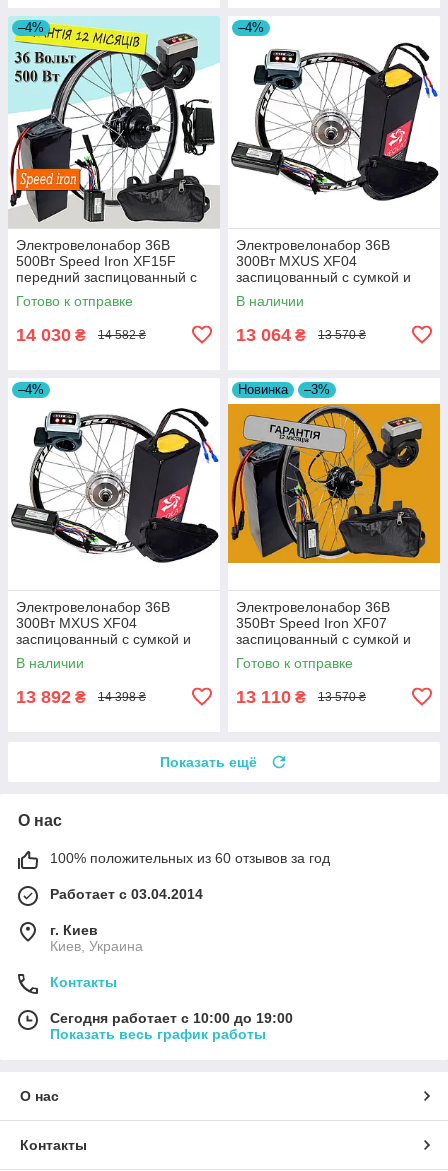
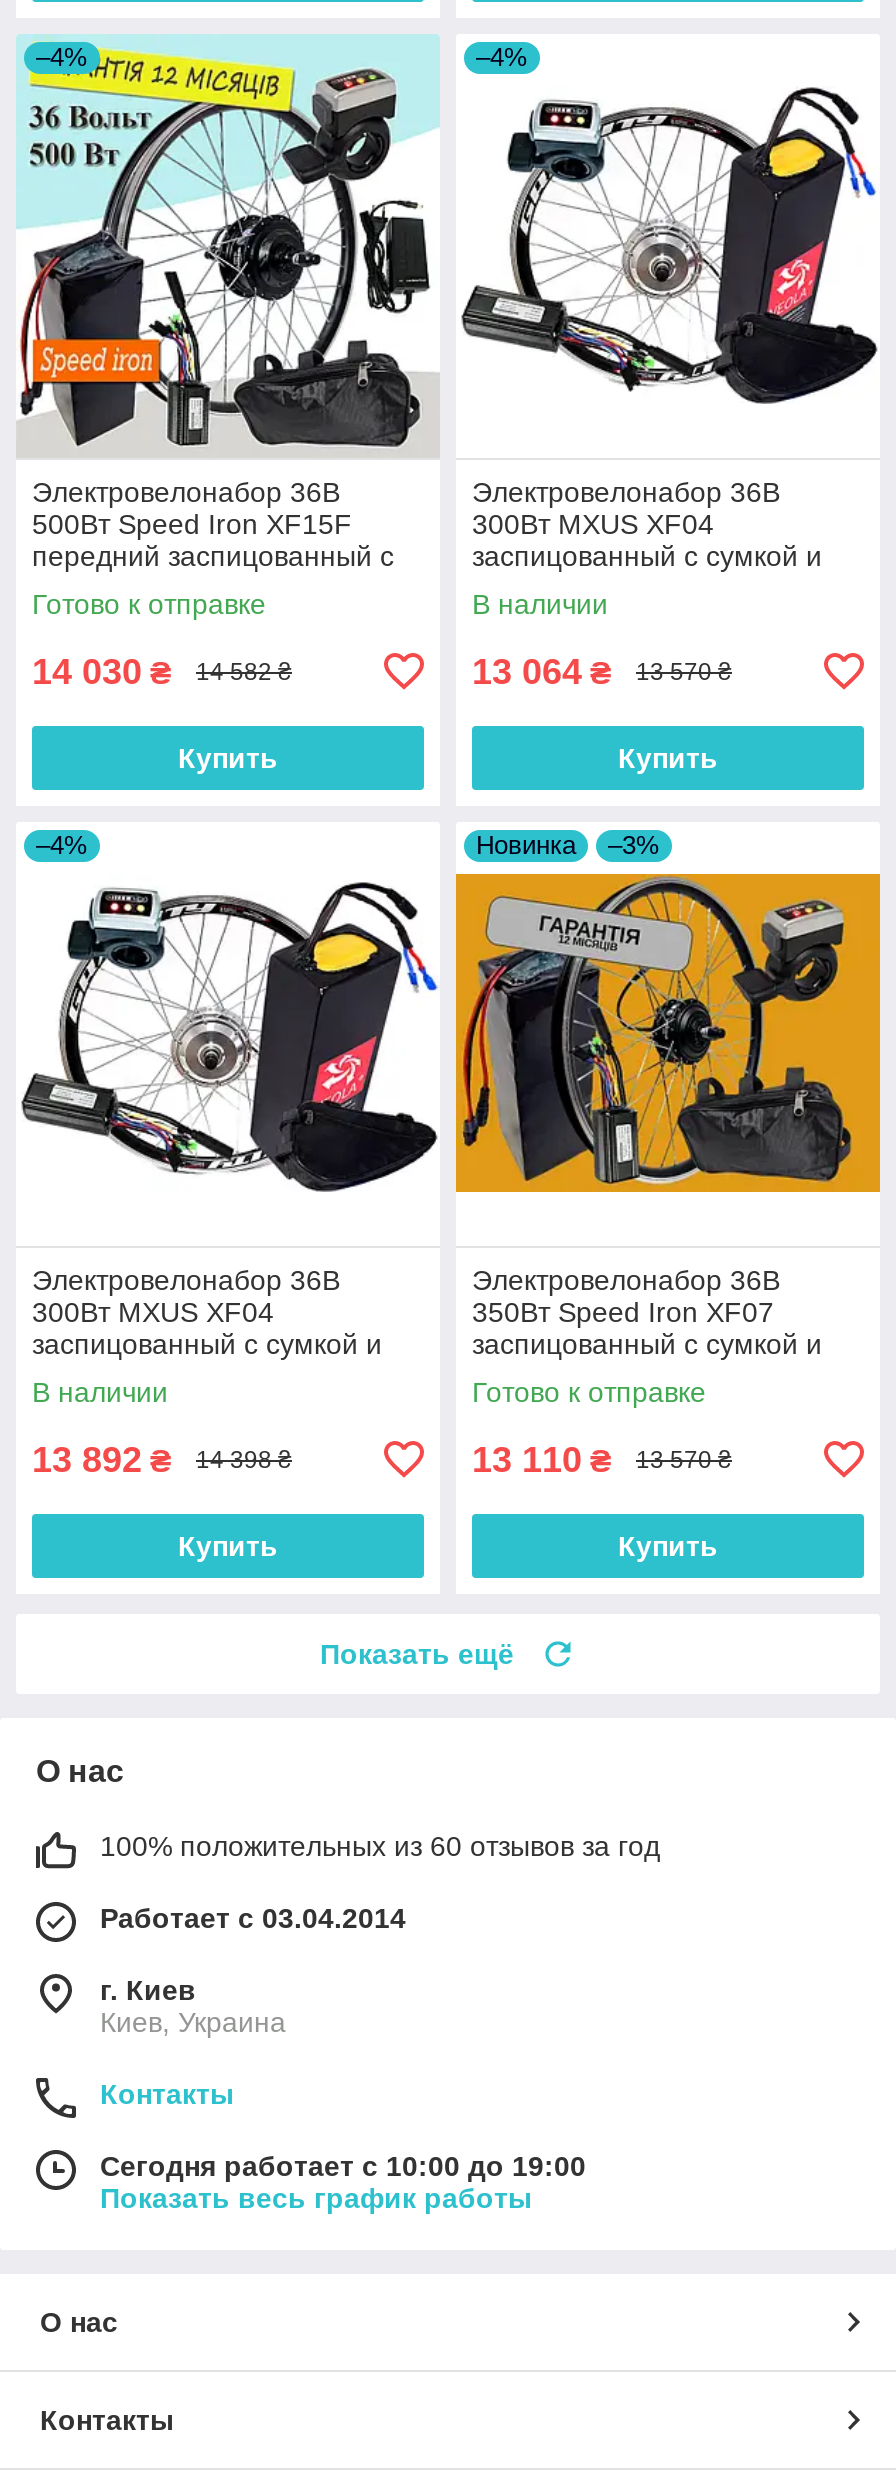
+ Купить

+ Купить

+ Купить

+ Купить
